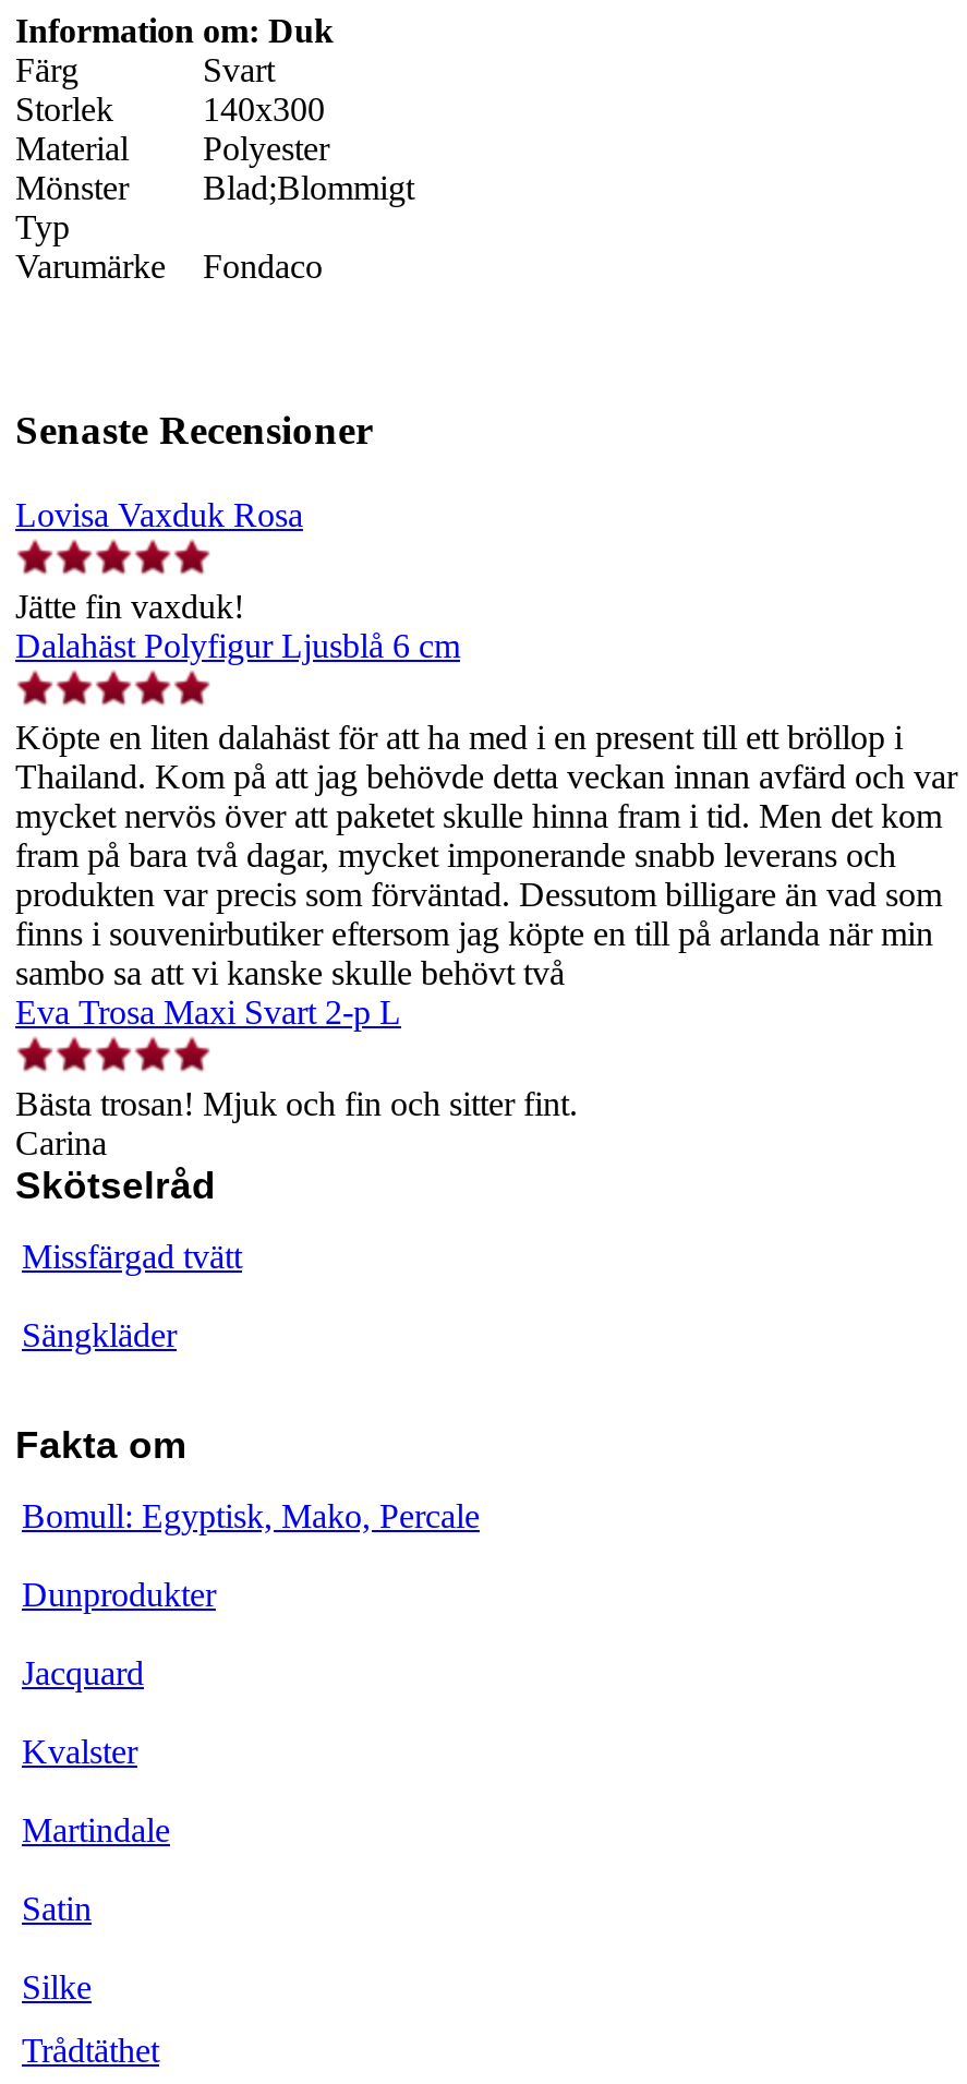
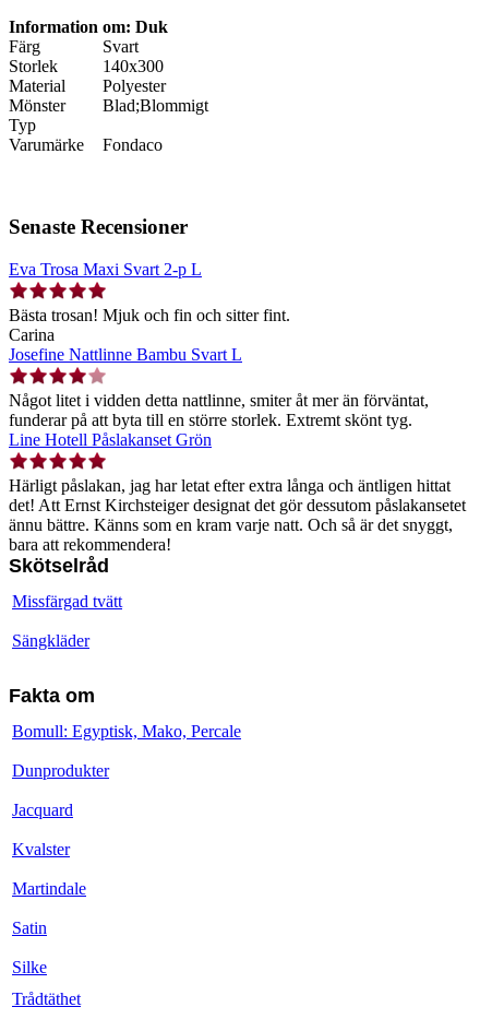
- Lovisa Vaxduk Rosa
- Jätte fin vaxduk!
- Dalahäst Polyfigur Ljusblå 6 cm
- Köpte en liten dalahäst för att ha med i en present till ett bröllop i
- Thailand. Kom på att jag behövde detta veckan innan avfärd och var
- mycket nervös över att paketet skulle hinna fram i tid. Men det kom
- fram på bara två dagar, mycket imponerande snabb leverans och
- produkten var precis som förväntad. Dessutom billigare än vad som
- finns i souvenirbutiker eftersom jag köpte en till på arlanda när min
- sambo sa att vi kanske skulle behövt två

moved up: Eva Trosa Maxi Svart 2-p L | Bästa trosan! Mjuk och fin och sitter fint. | Carina

+ Josefine Nattlinne Bambu Svart L
+ Något litet i vidden detta nattlinne, smiter åt mer än förväntat,
+ funderar på att byta till en större storlek. Extremt skönt tyg.
+ Line Hotell Påslakanset Grön
+ Härligt påslakan, jag har letat efter extra långa och äntligen hittat
+ det! Att Ernst Kirchsteiger designat det gör dessutom påslakansetet
+ ännu bättre. Känns som en kram varje natt. Och så är det snyggt,
+ bara att rekommendera!
